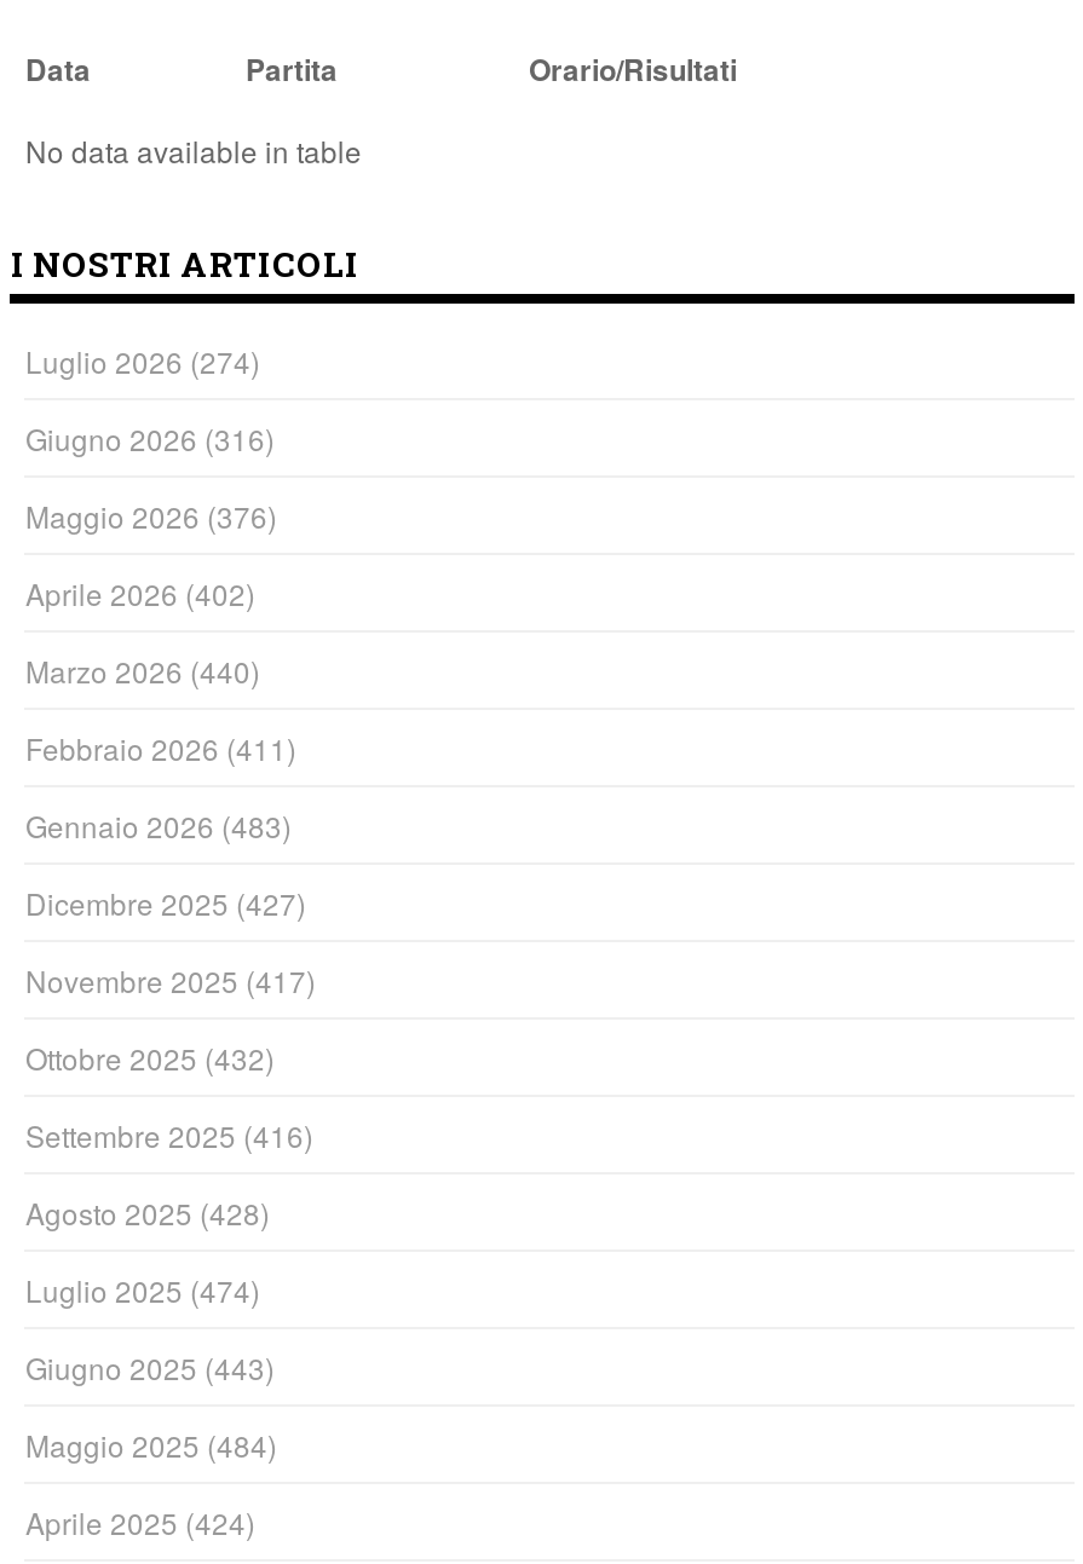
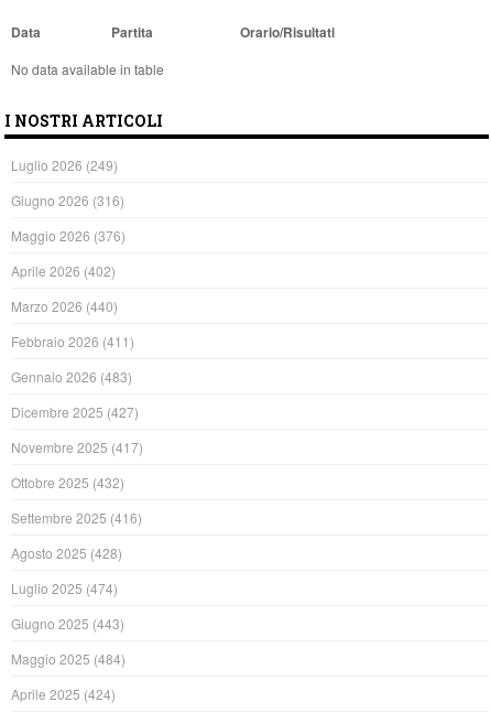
- Luglio 2026 (274)
+ Luglio 2026 (249)
